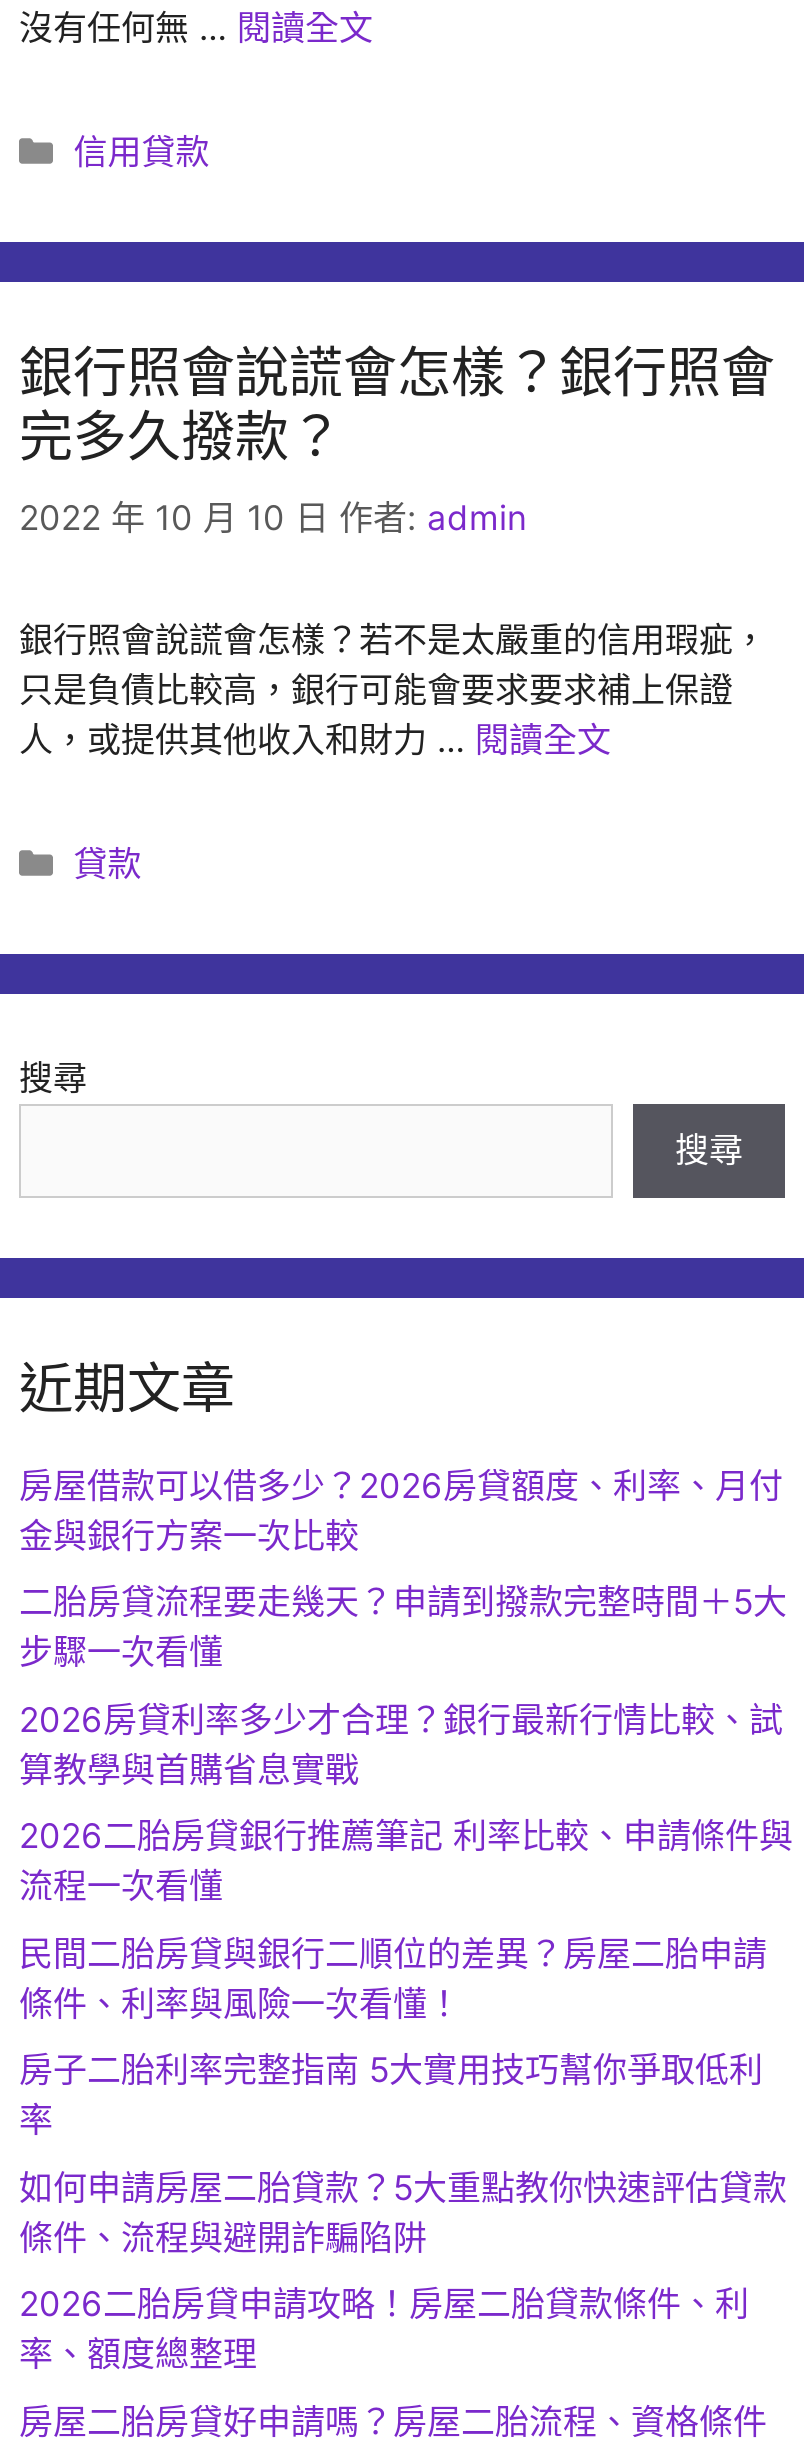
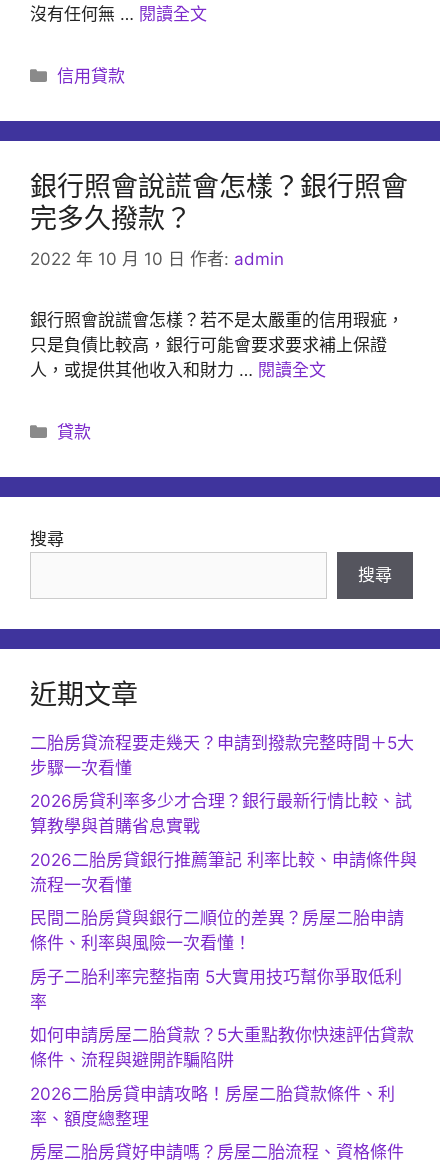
- 房屋借款可以借多少？2026房貸額度、利率、月付
- 金與銀行方案一次比較
